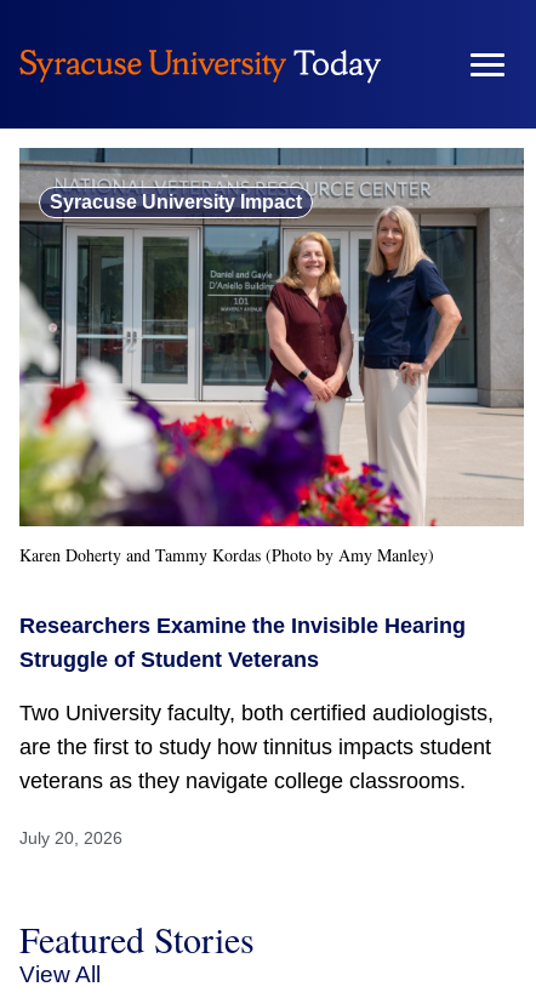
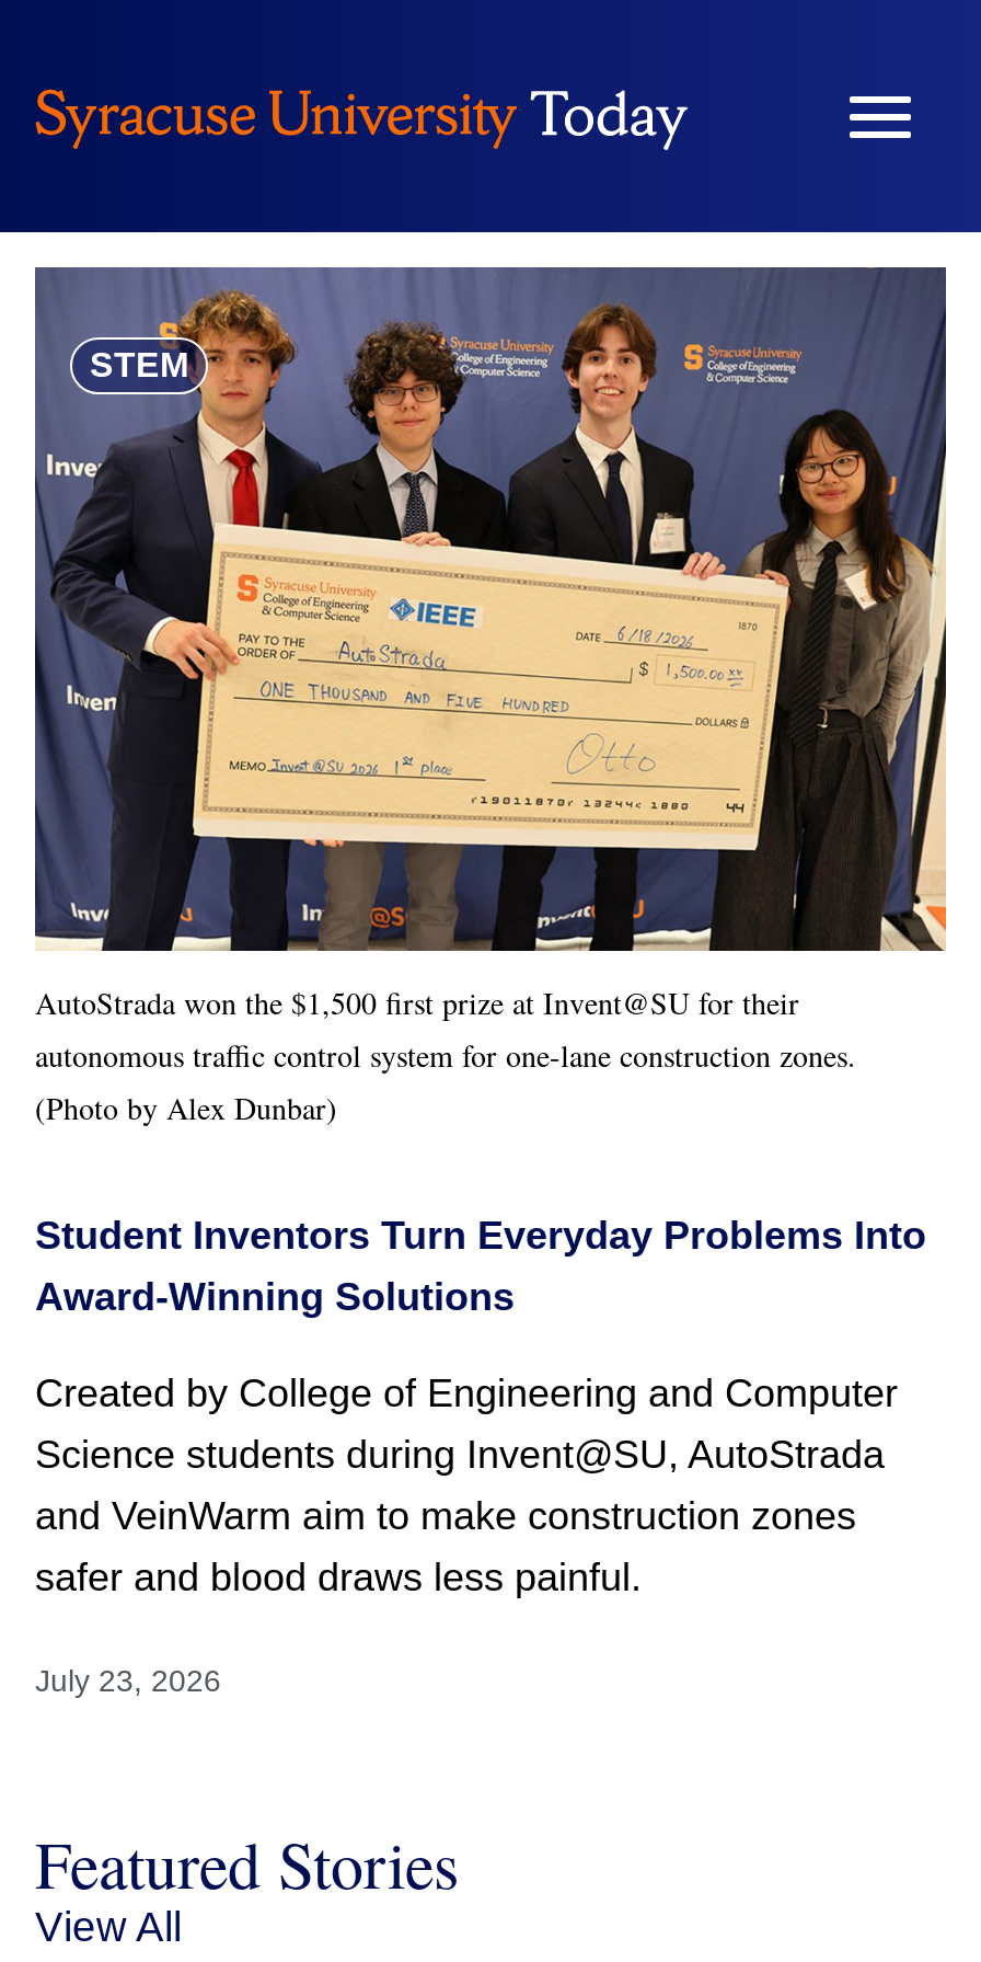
- [image]
- Syracuse University Impact
+ [image]
+ STEM

- Karen Doherty and Tammy Kordas (Photo by Amy Manley)
+ AutoStrada won the $1,500 first prize at Invent@SU for their
+ autonomous traffic control system for one-lane construction zones.
+ (Photo by Alex Dunbar)

- Researchers Examine the Invisible Hearing
- Struggle of Student Veterans
+ Student Inventors Turn Everyday Problems Into
+ Award-Winning Solutions

- Two University faculty, both certified audiologists,
- are the first to study how tinnitus impacts student
- veterans as they navigate college classrooms.
+ Created by College of Engineering and Computer
+ Science students during Invent@SU, AutoStrada
+ and VeinWarm aim to make construction zones
+ safer and blood draws less painful.

- July 20, 2026
+ July 23, 2026
